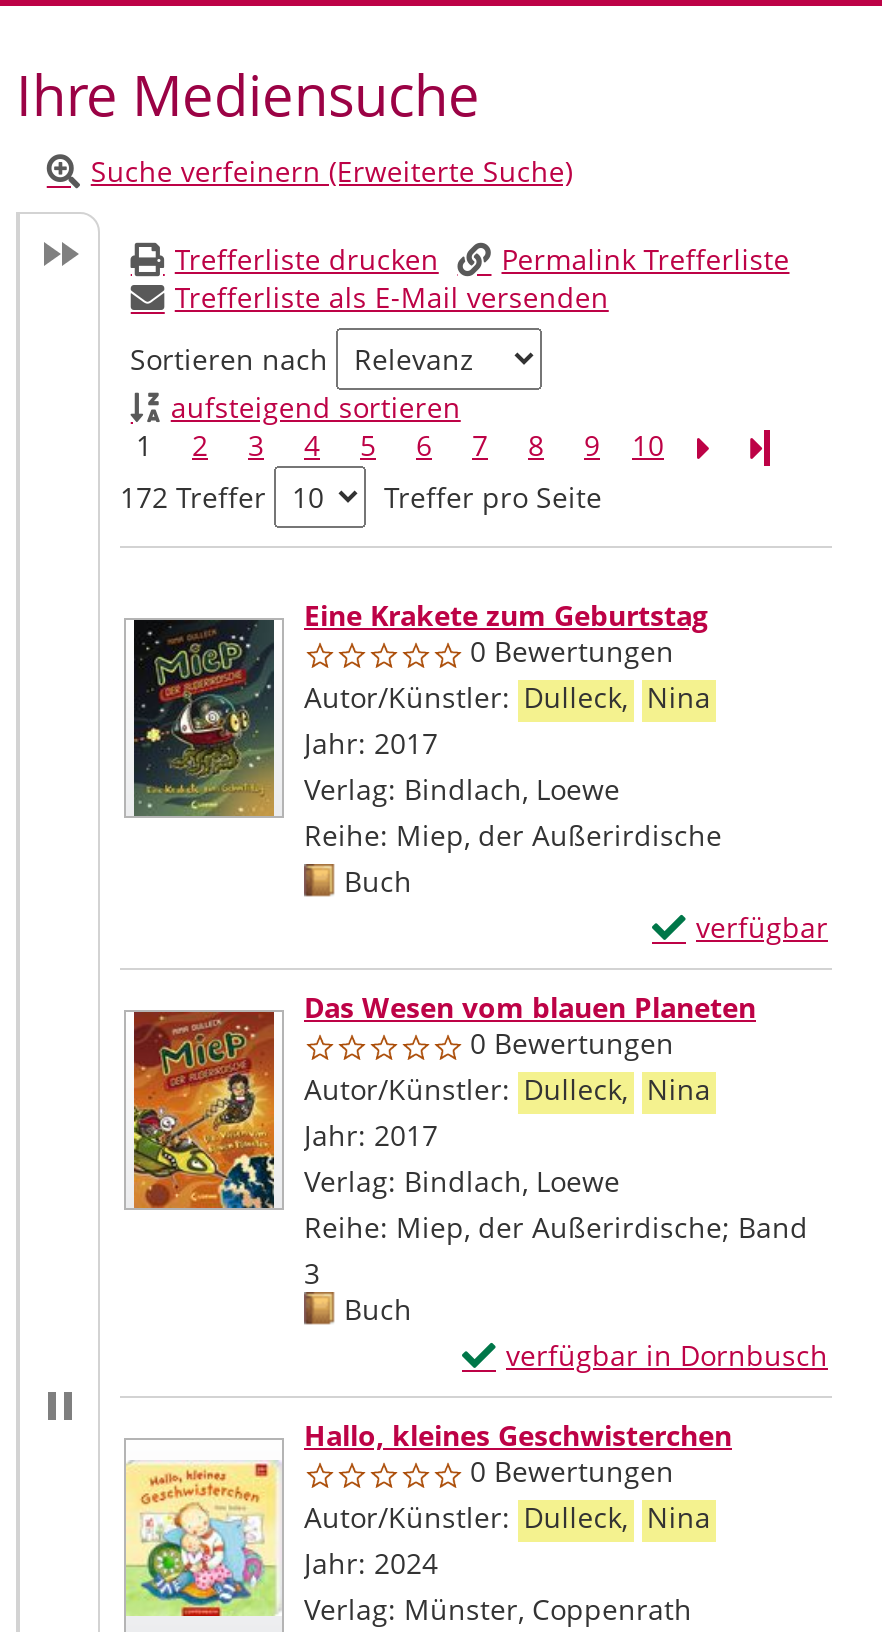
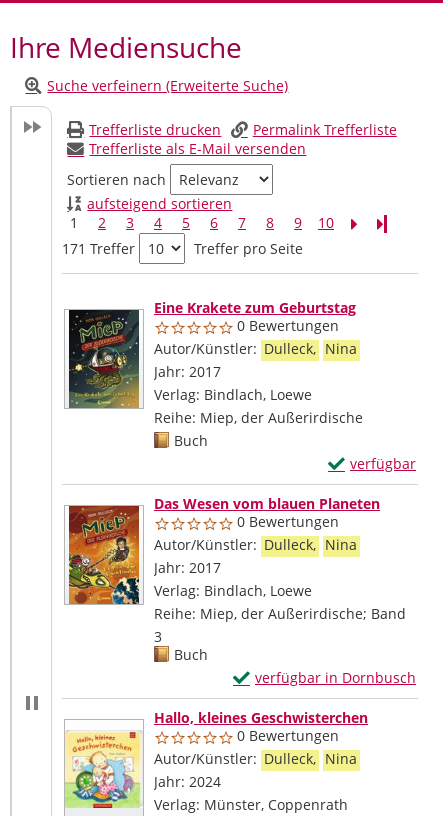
- 172 Treffer
+ 171 Treffer
